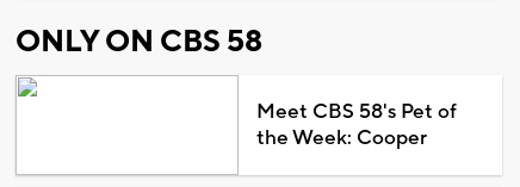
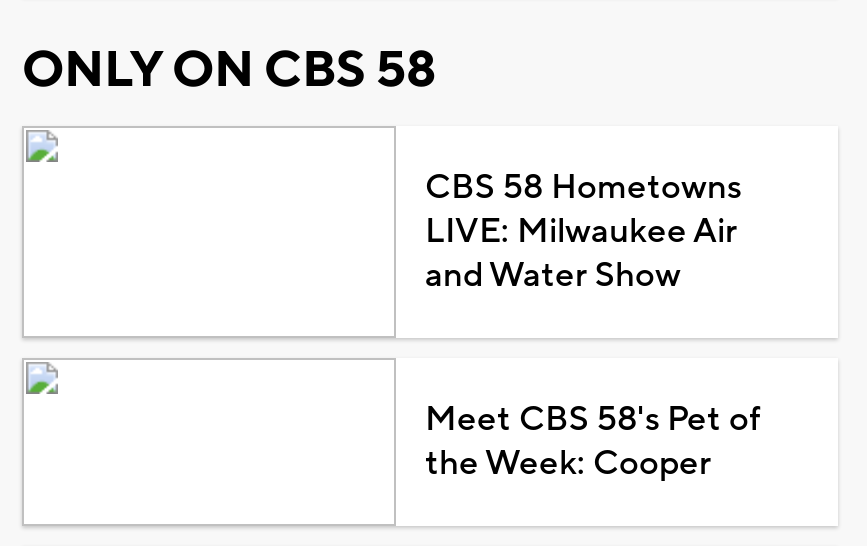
+ CBS 58 Hometowns
+ LIVE: Milwaukee Air
+ and Water Show
